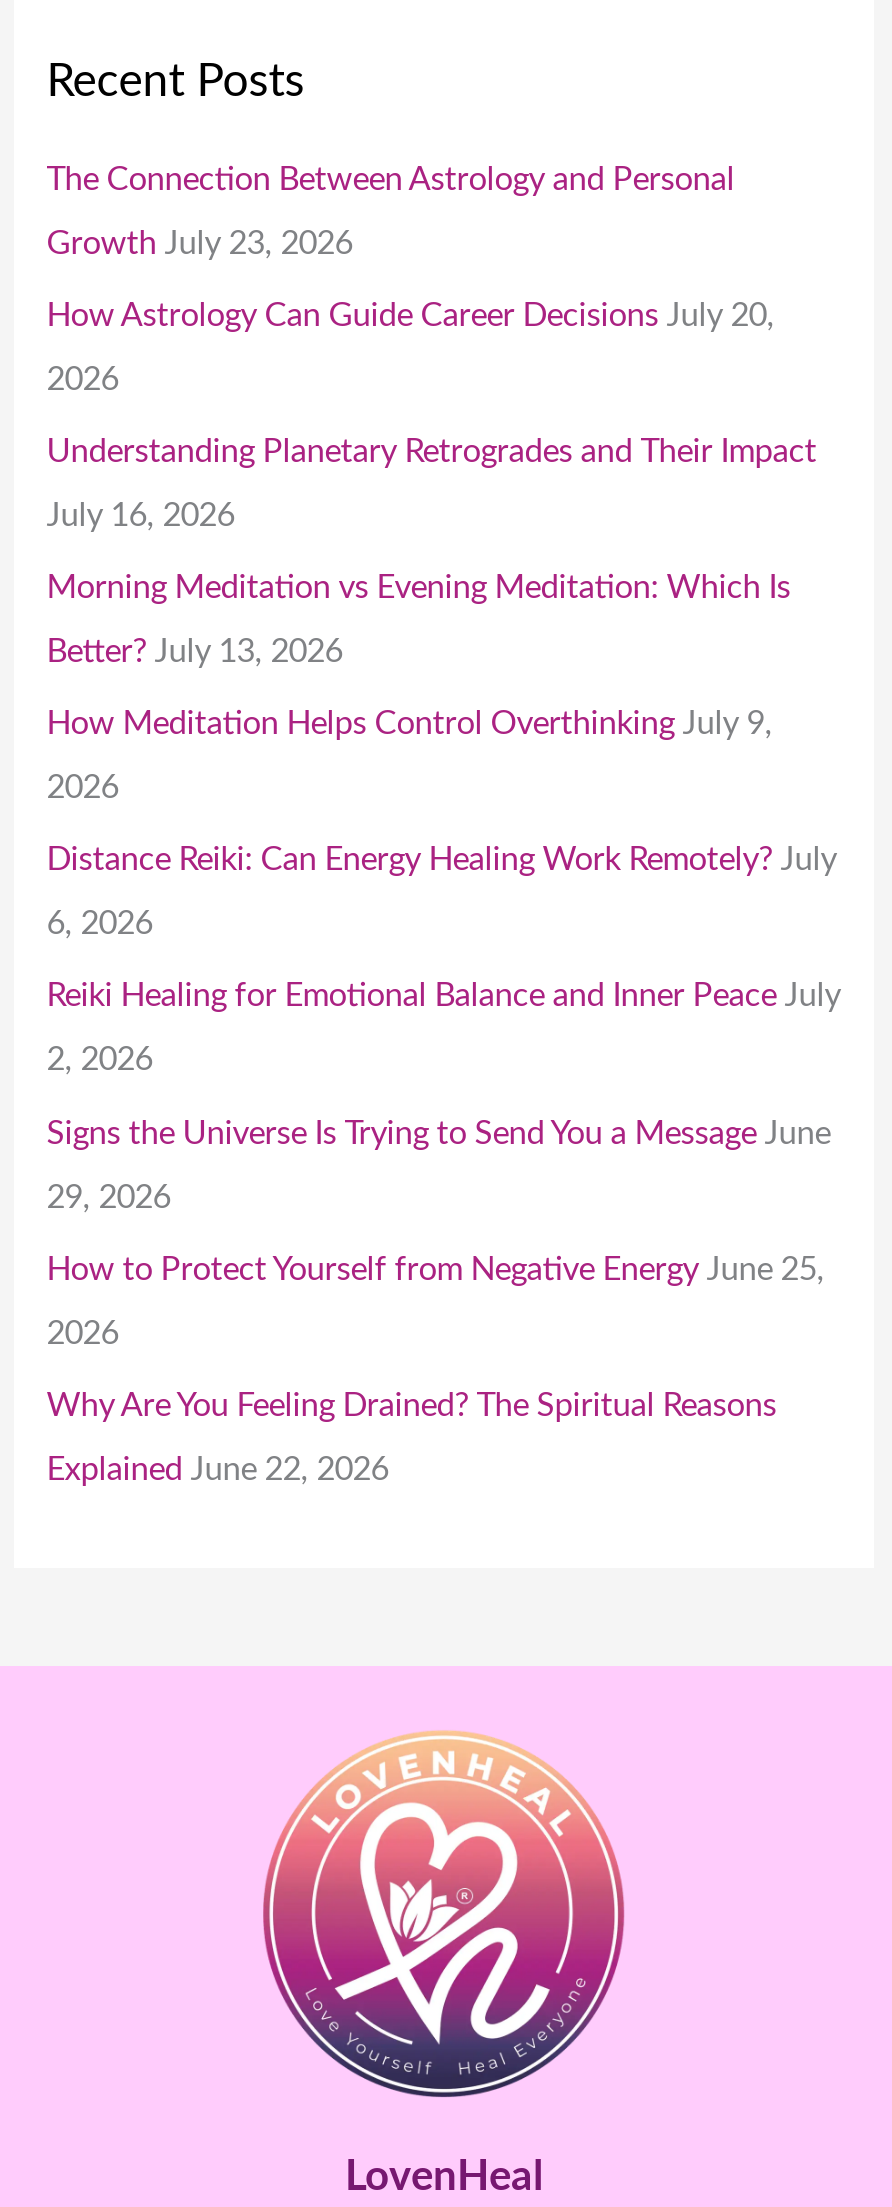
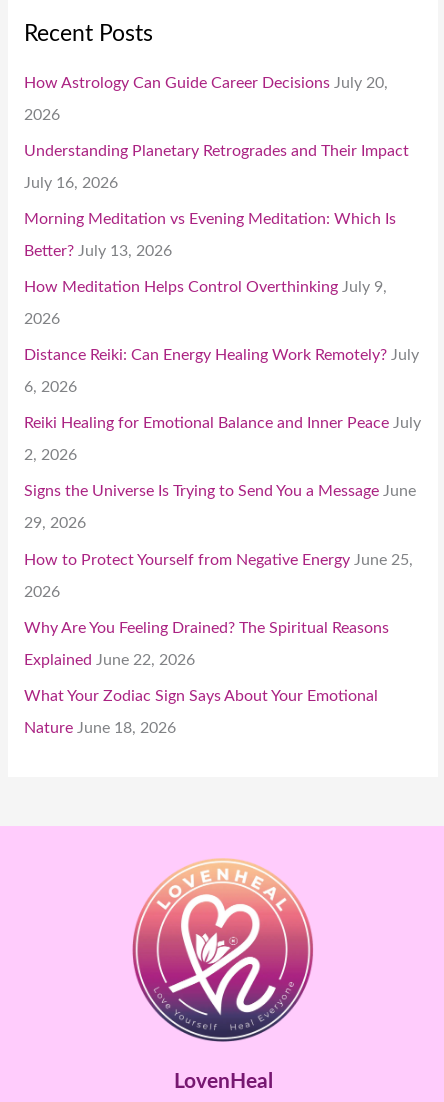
- The Connection Between Astrology and Personal
- Growth July 23, 2026

moved up: How Astrology Can Guide Career Decisions July 20, | 2026 | Understanding Planetary Retrogrades and Their Impact | ... | Why Are You Feeling Drained? The Spiritual Reasons | Explained June 22, 2026

+ What Your Zodiac Sign Says About Your Emotional
+ Nature June 18, 2026
